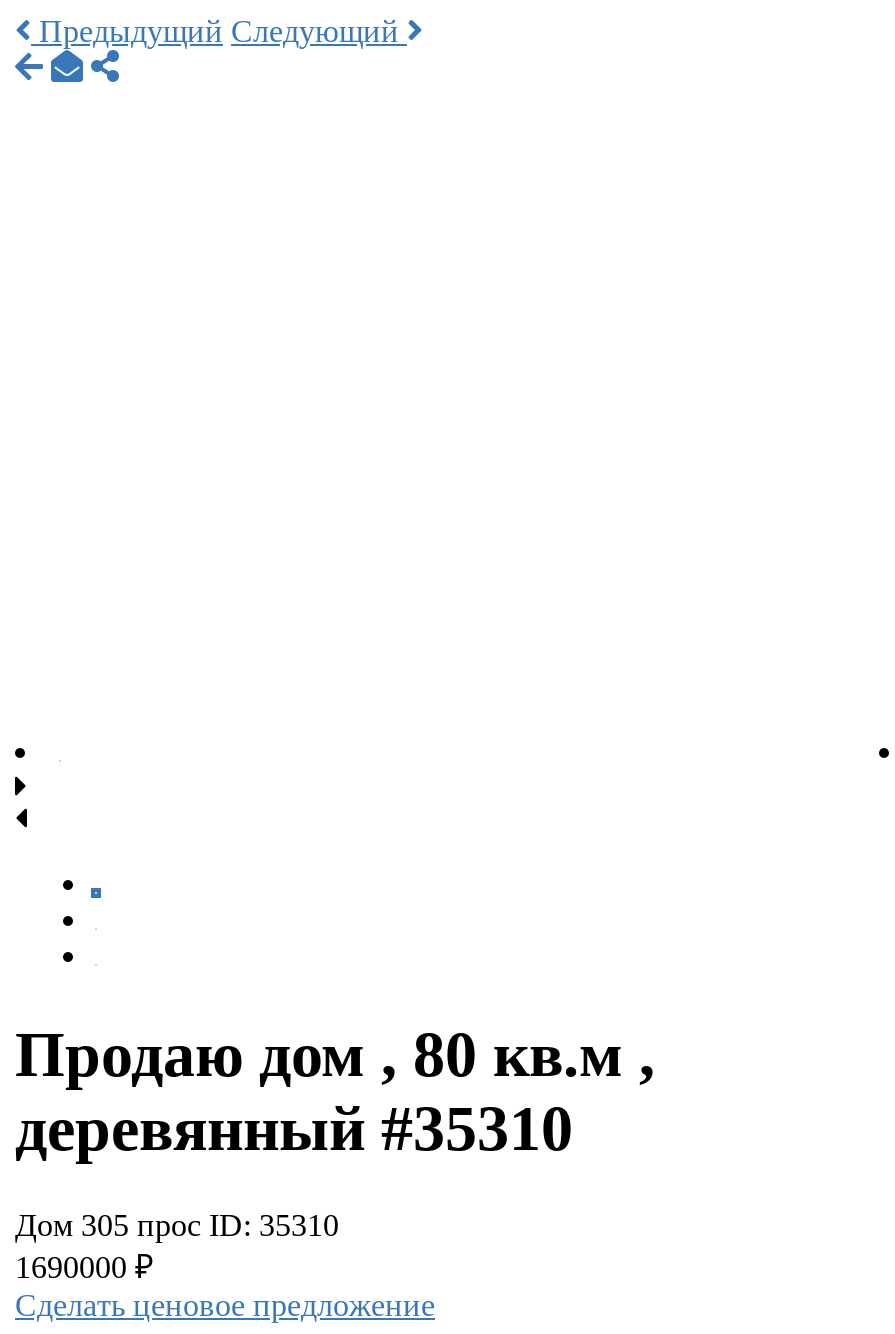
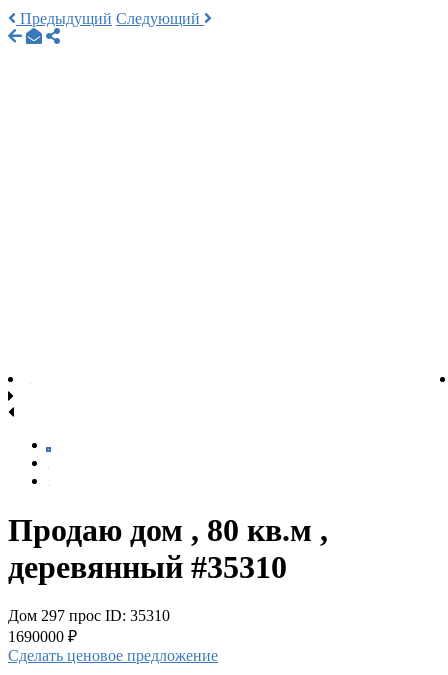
- Дом 305 прос ID: 35310
+ Дом 297 прос ID: 35310
